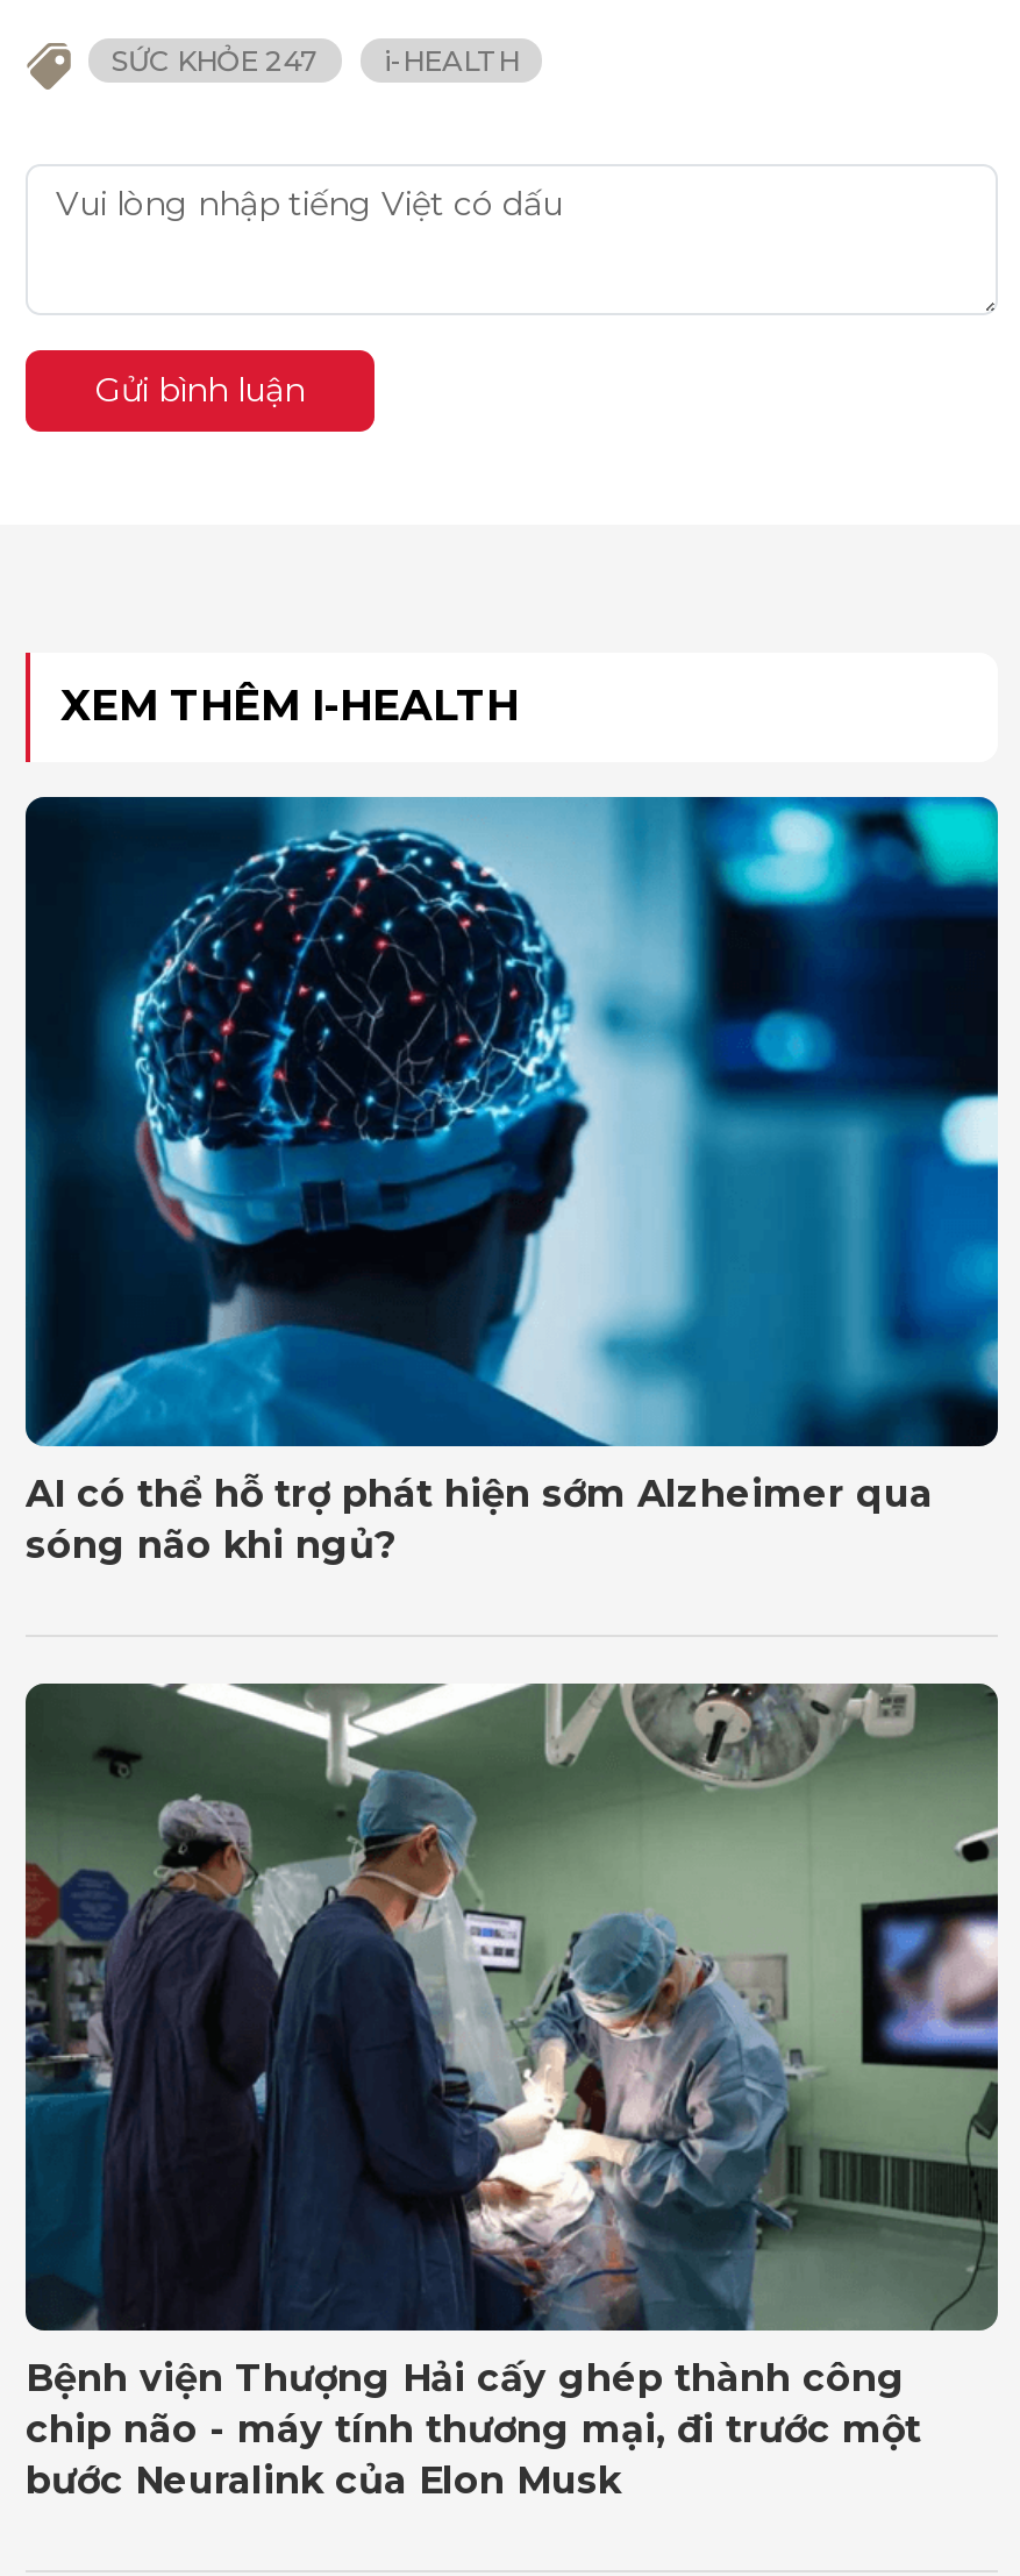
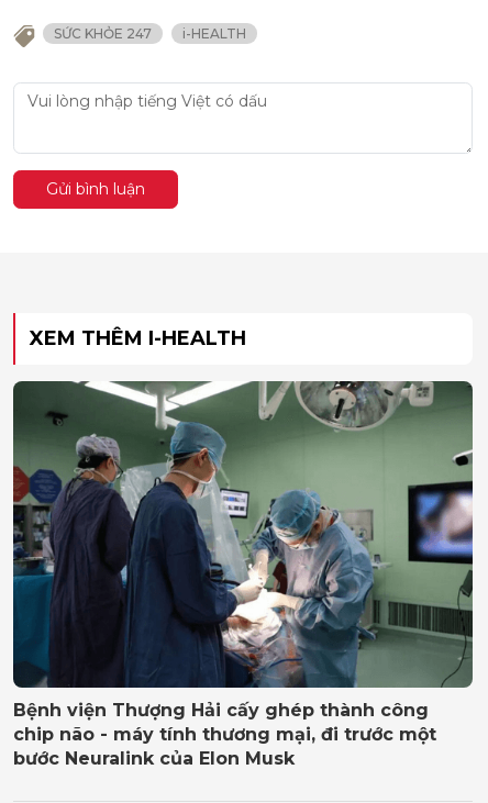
- [image]
- AI có thể hỗ trợ phát hiện sớm Alzheimer qua
- sóng não khi ngủ?
